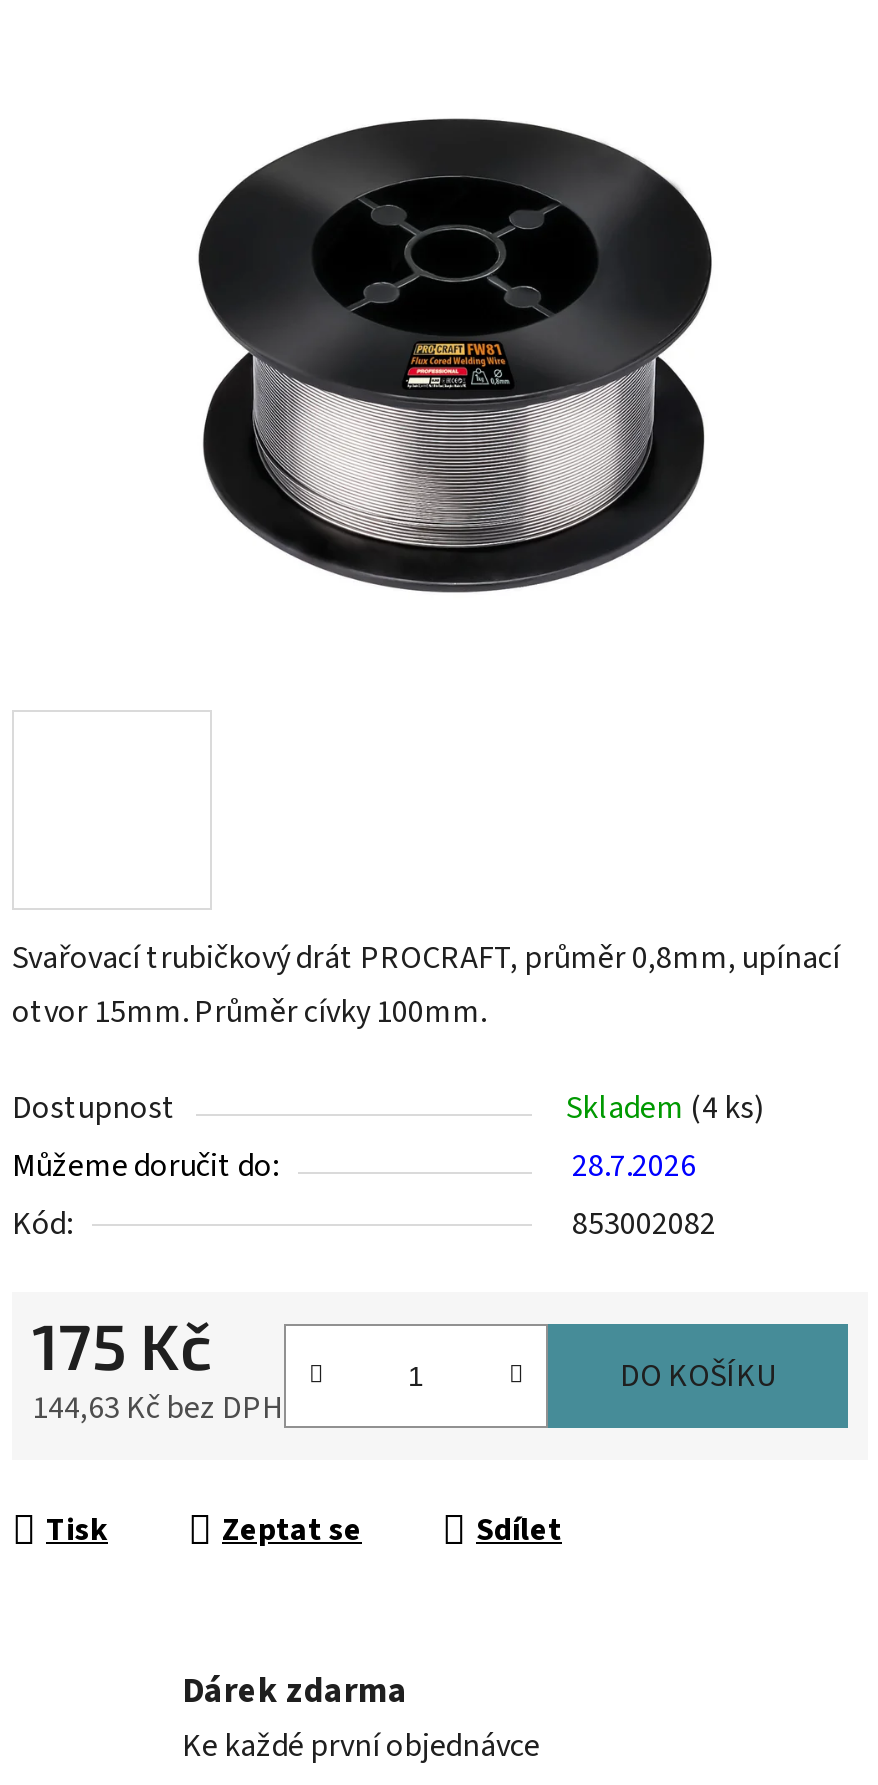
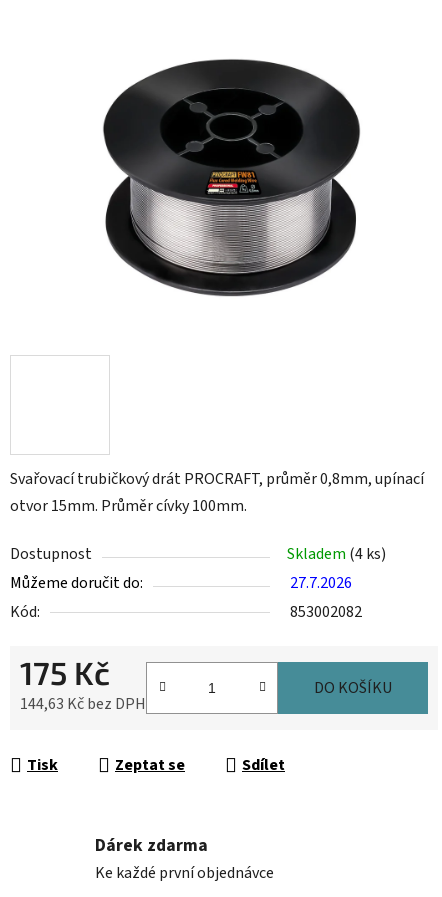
- 28.7.2026
+ 27.7.2026
